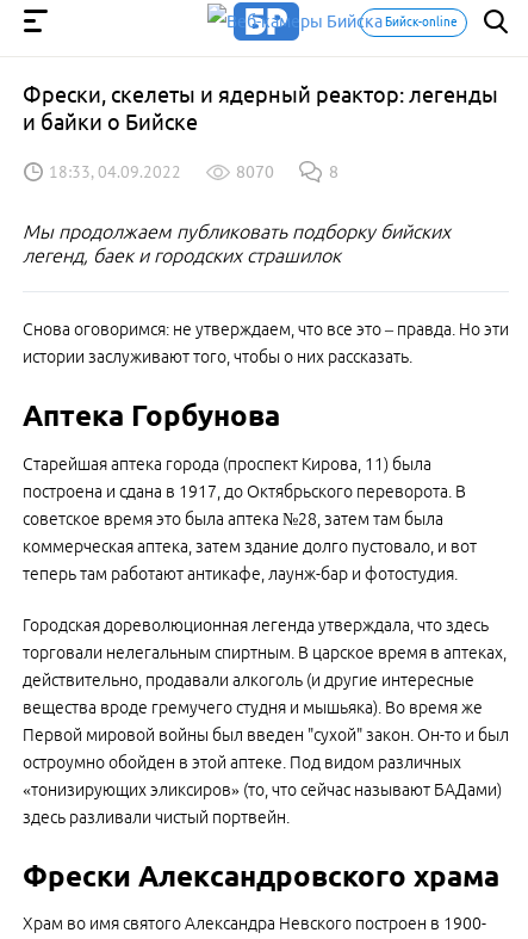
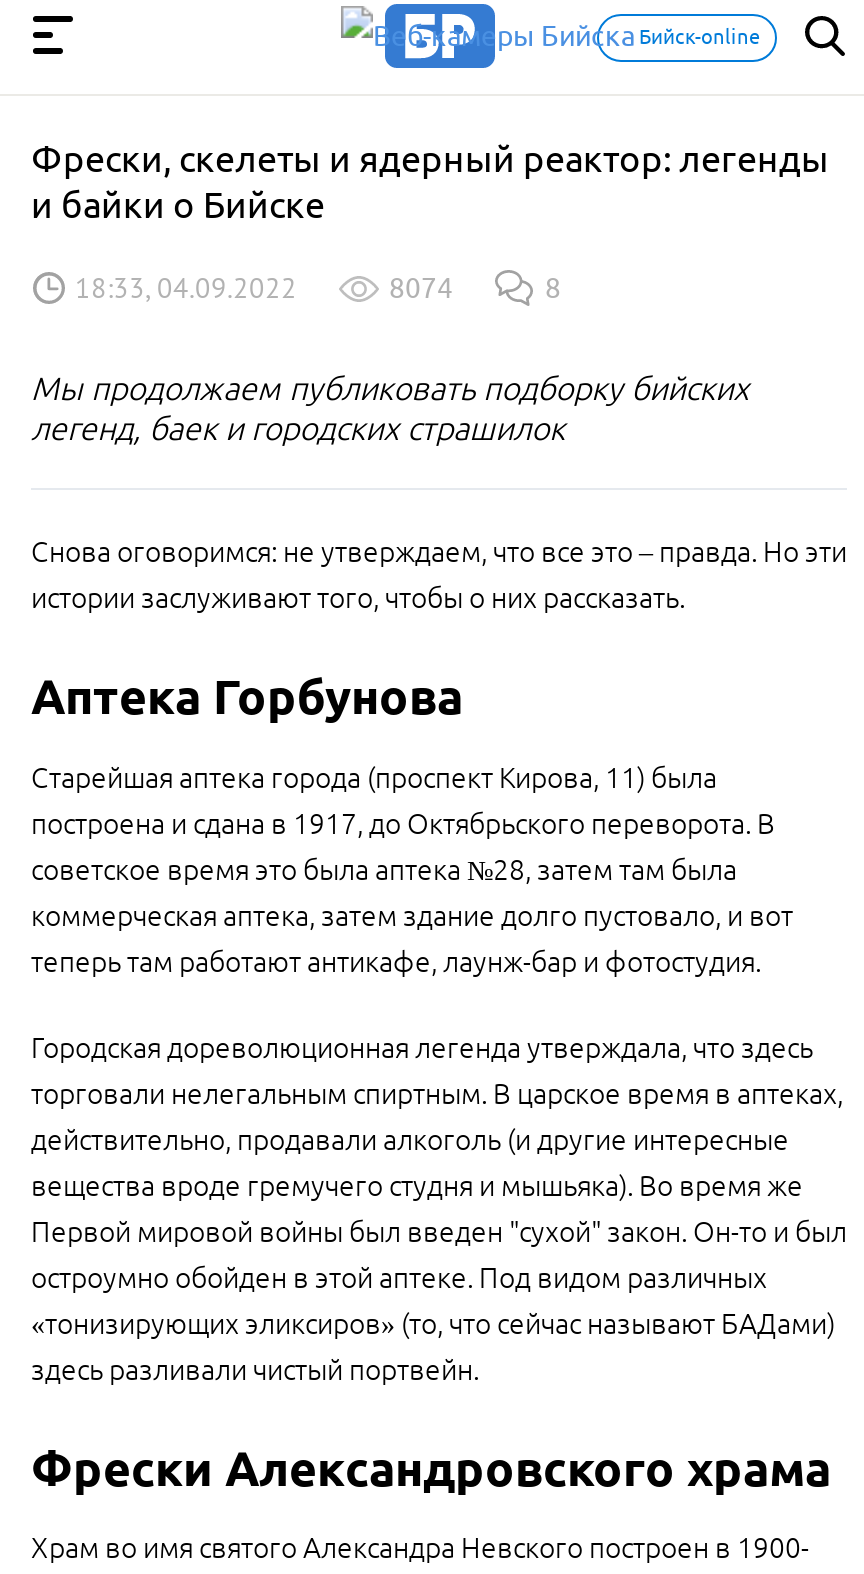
- 8070
+ 8074
